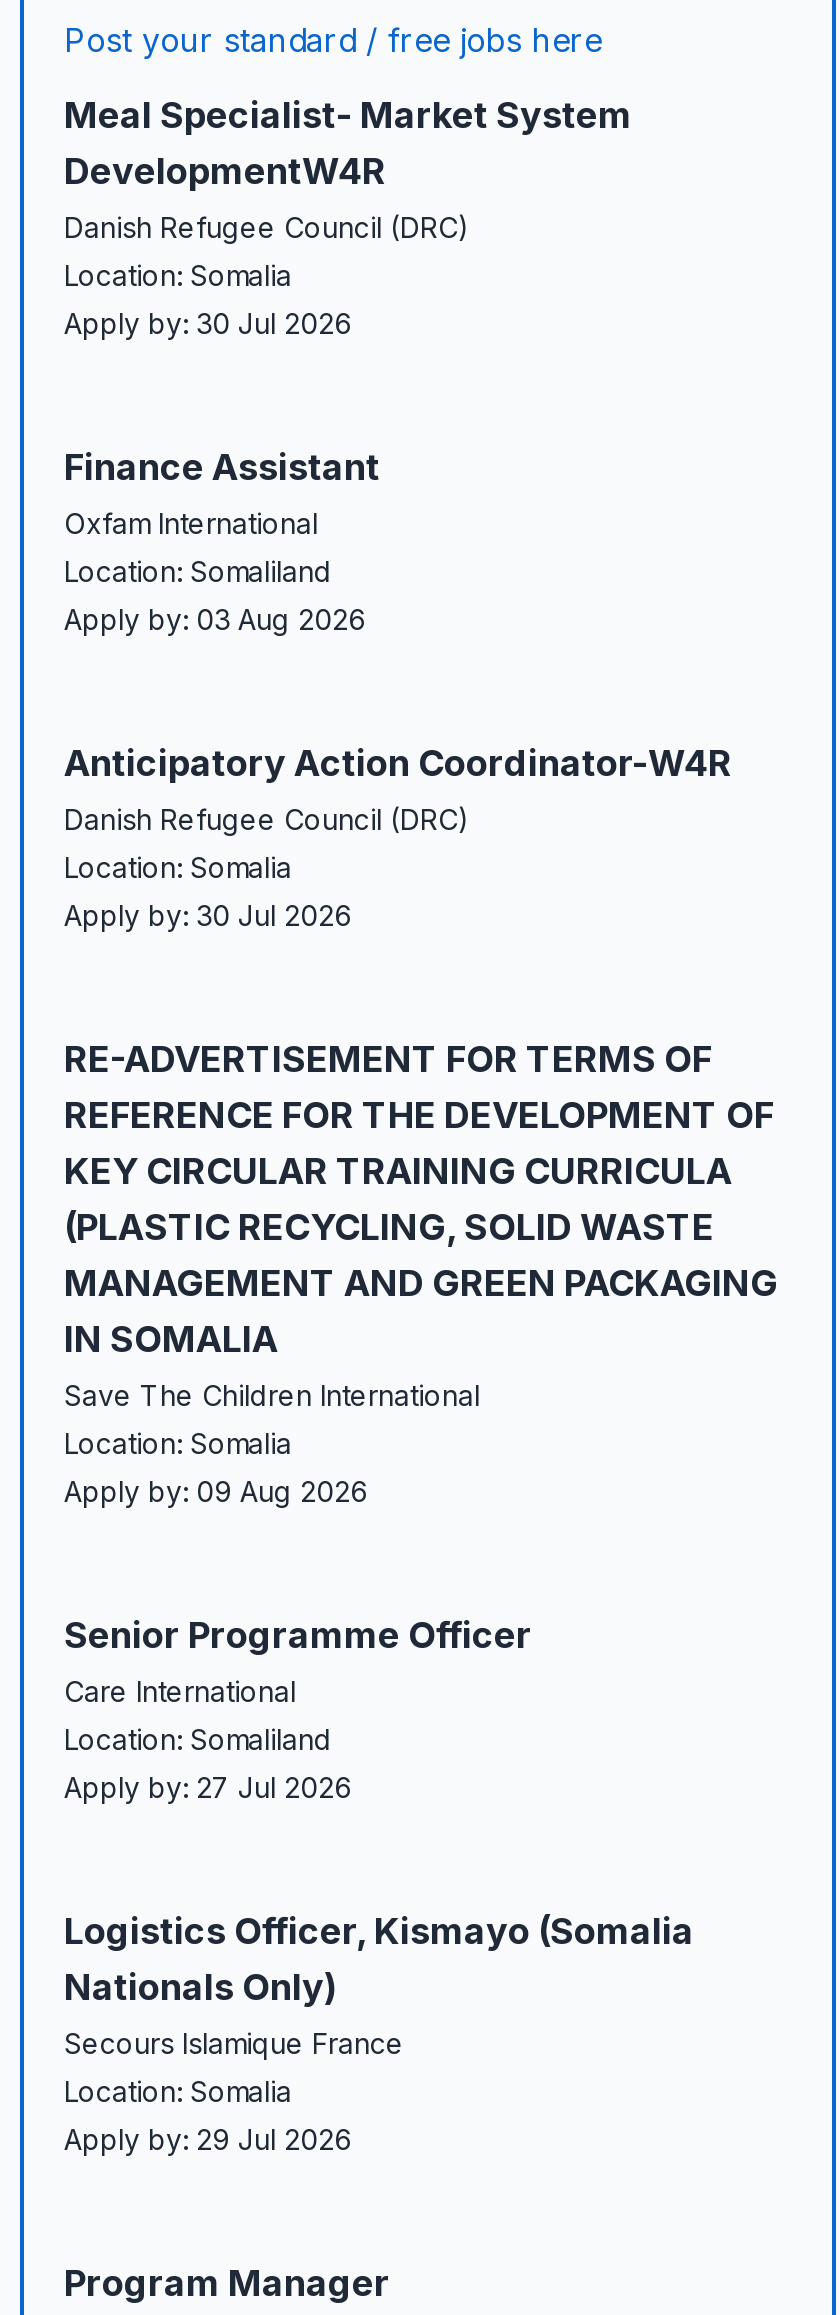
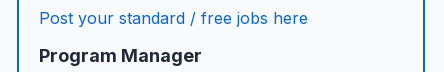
- Meal Specialist- Market System
- DevelopmentW4R
- Danish Refugee Council (DRC)
- Location: Somalia
- Apply by: 30 Jul 2026

- Finance Assistant
- Oxfam International
- Location: Somaliland
- Apply by: 03 Aug 2026

- Anticipatory Action Coordinator-W4R
- Danish Refugee Council (DRC)
- Location: Somalia
- Apply by: 30 Jul 2026

- RE-ADVERTISEMENT FOR TERMS OF
- REFERENCE FOR THE DEVELOPMENT OF
- KEY CIRCULAR TRAINING CURRICULA
- (PLASTIC RECYCLING, SOLID WASTE
- MANAGEMENT AND GREEN PACKAGING
- IN SOMALIA
- Save The Children International
- Location: Somalia
- Apply by: 09 Aug 2026

- Senior Programme Officer
- Care International
- Location: Somaliland
- Apply by: 27 Jul 2026

- Logistics Officer, Kismayo (Somalia
- Nationals Only)
- Secours Islamique France
- Location: Somalia
- Apply by: 29 Jul 2026
